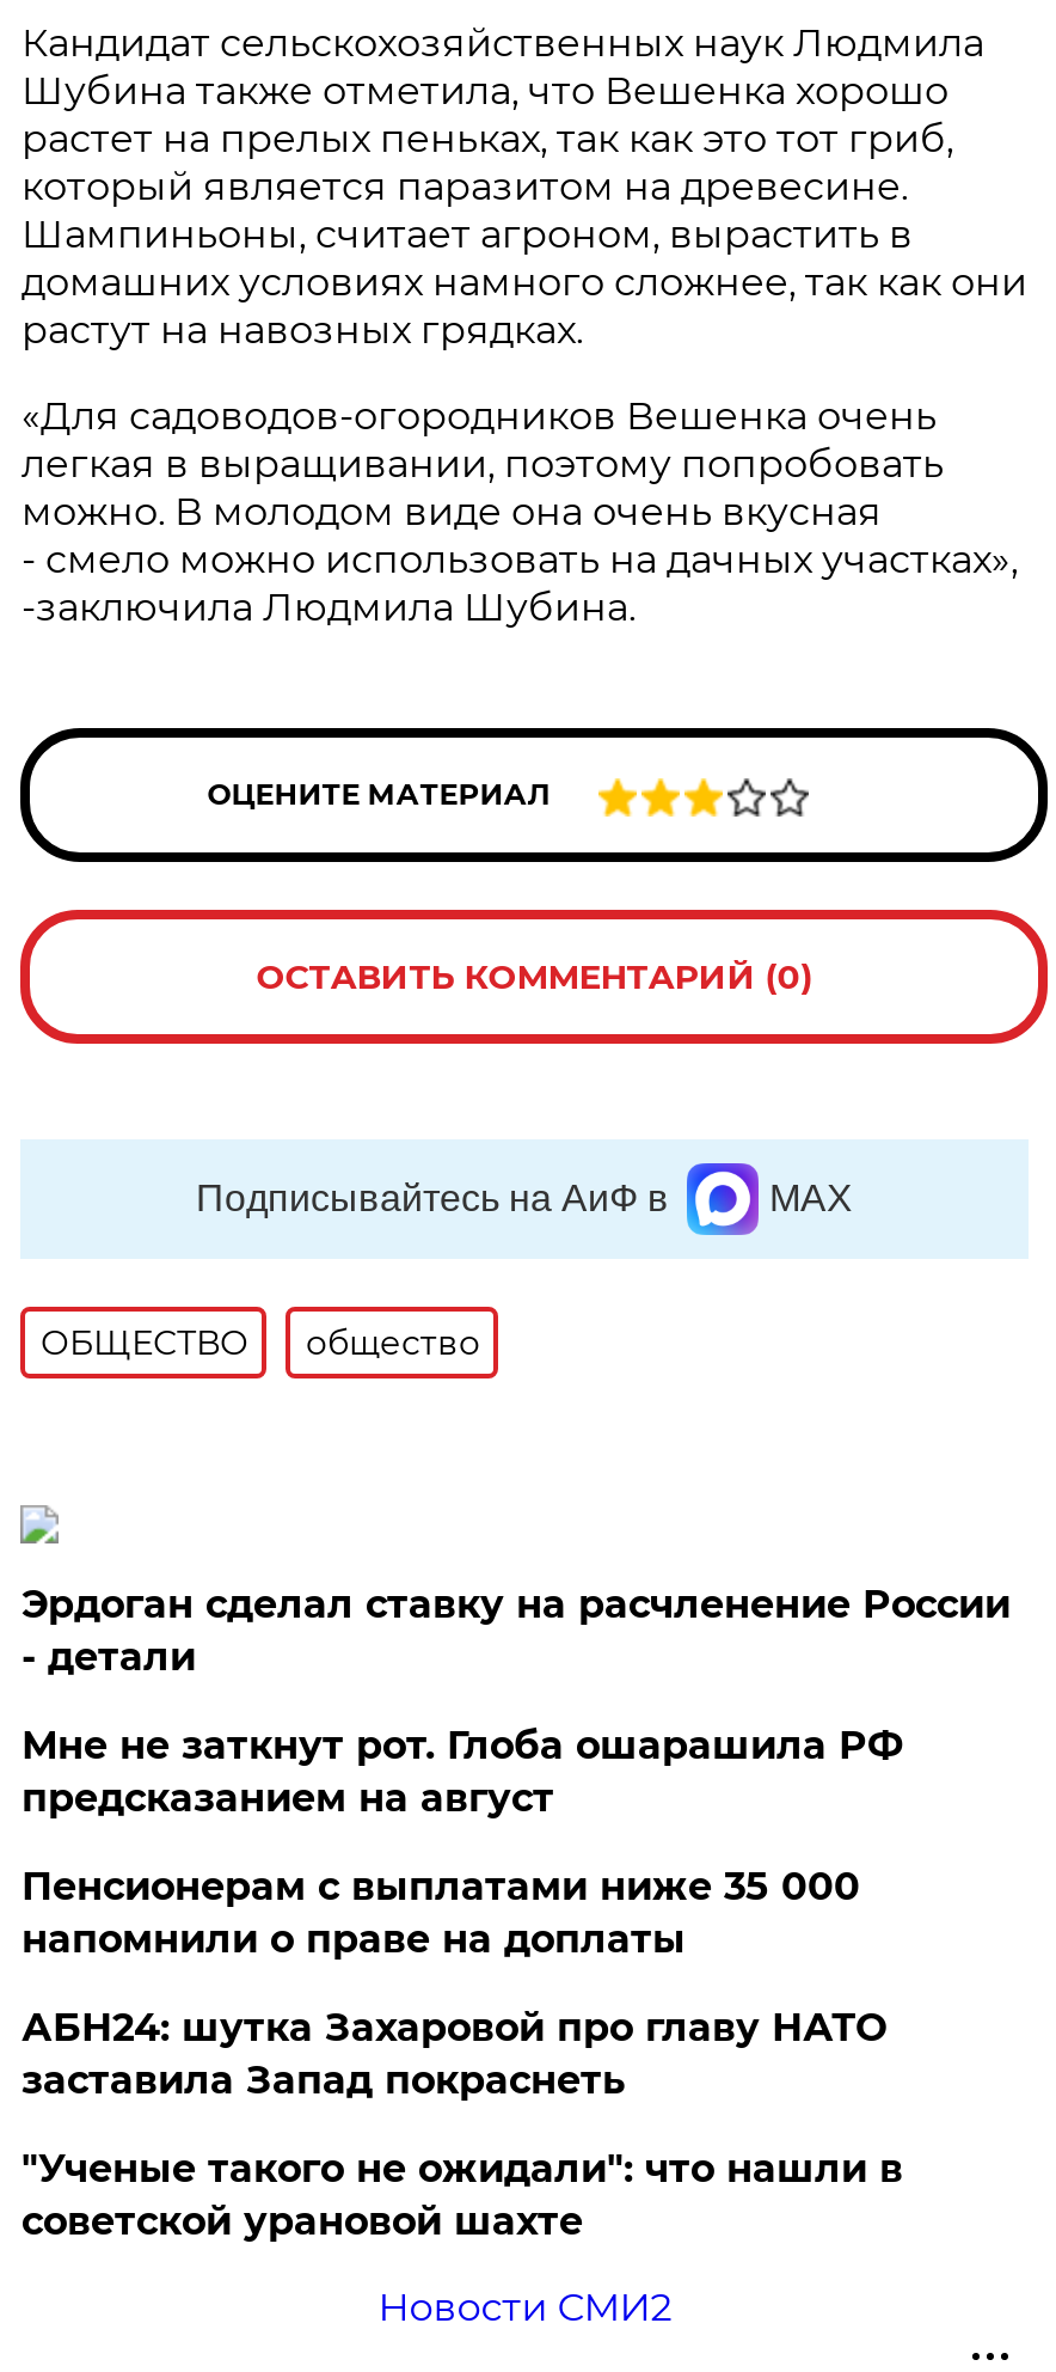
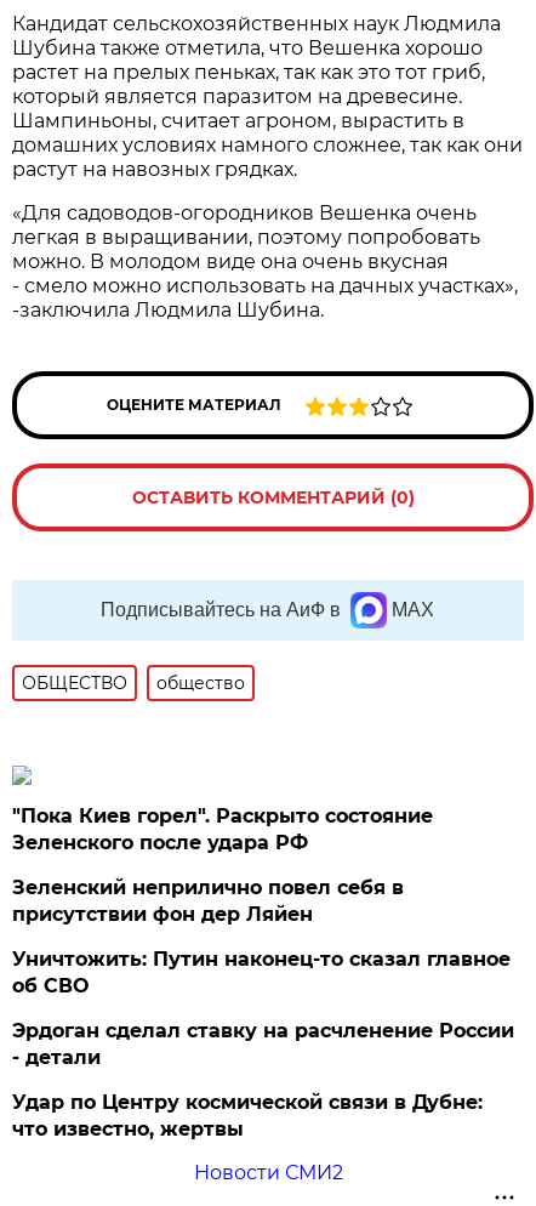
+ "Пока Киев горел". Раскрыто состояние
+ Зеленского после удара РФ
+ Зеленский неприлично повел cебя в
+ присутствии фон дер Ляйен
+ Уничтожить: Путин наконец-то сказал главное
+ об СВО

moved down: Эрдоган сделал ставку на расчленение России | - детали

- Мне не заткнут рот. Глоба ошарашила РФ
- предсказанием на август
- Пенсионерам с выплатами ниже 35 000
- напомнили о праве на доплаты
- АБН24: шутка Захаровой про главу НАТО
- заставила Запад покраснеть
- "Ученые такого не ожидали": что нашли в
- советской урановой шахте
+ Удар по Центру космической связи в Дубне:
+ что известно, жертвы
